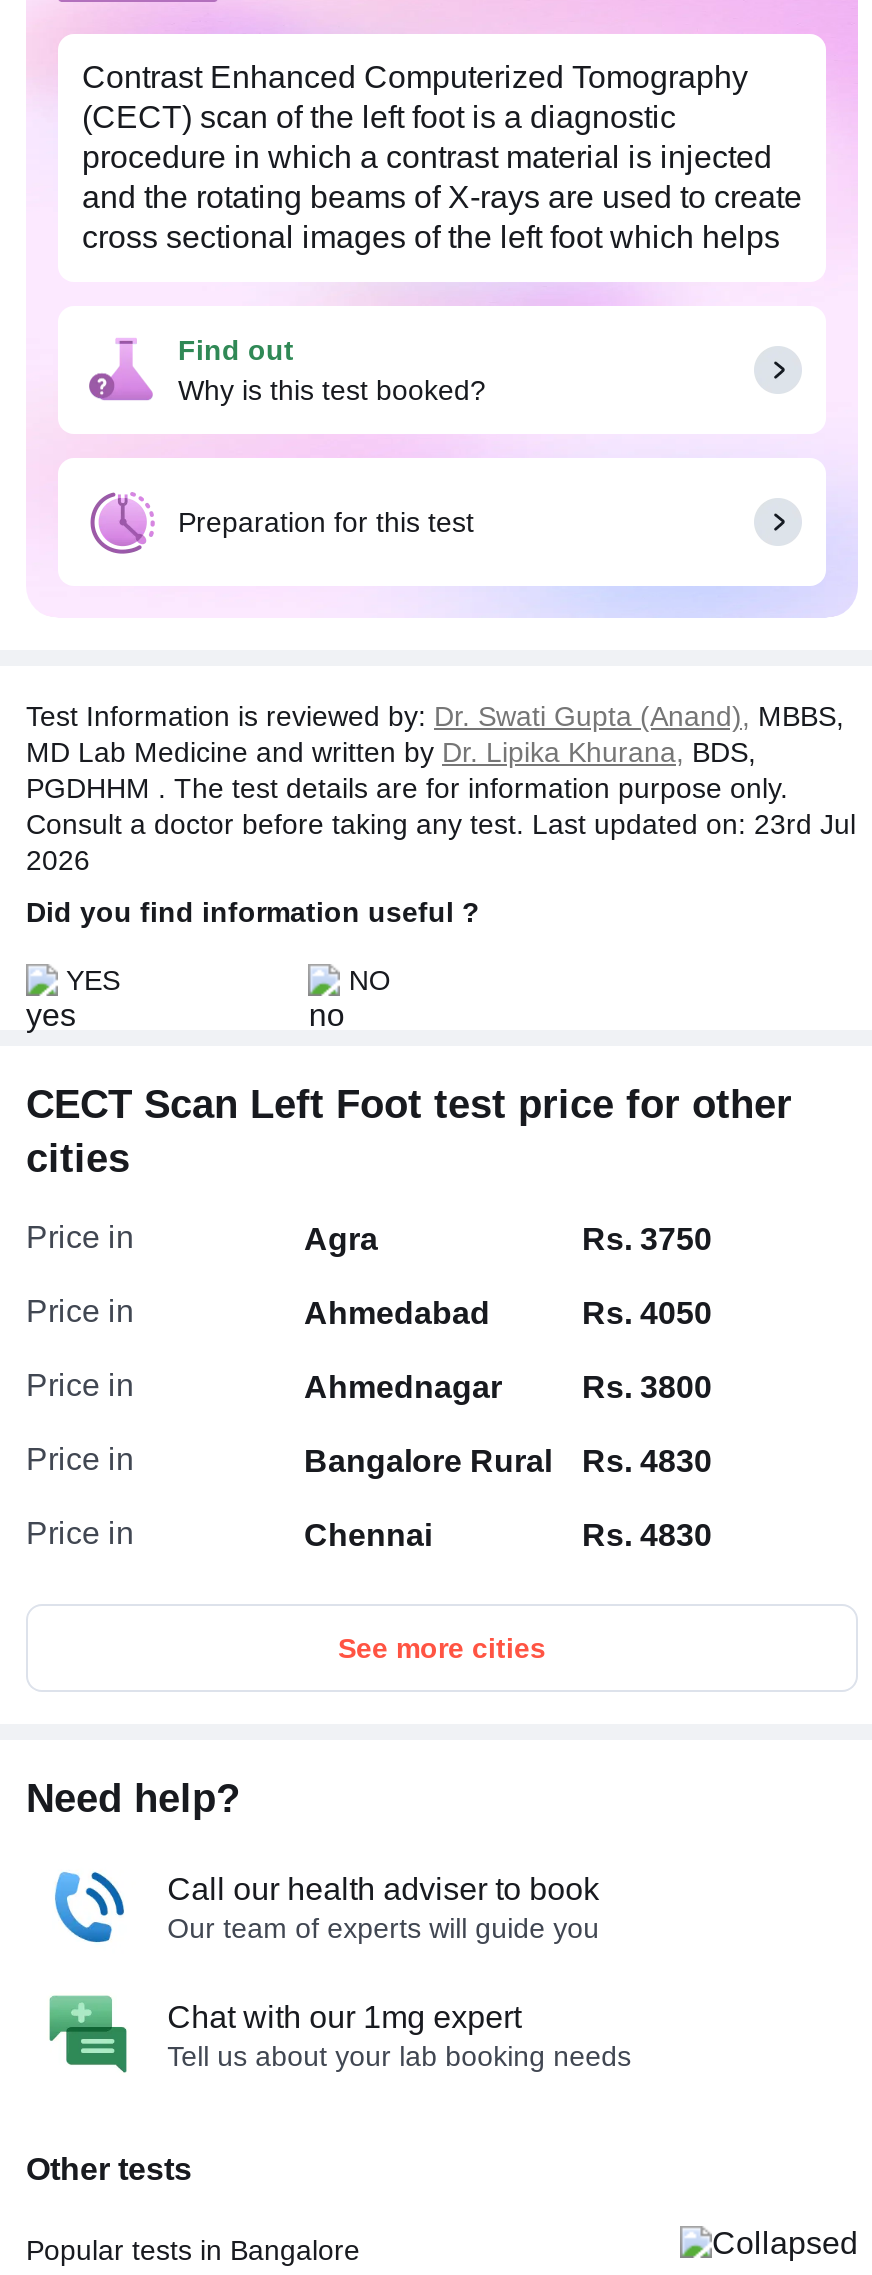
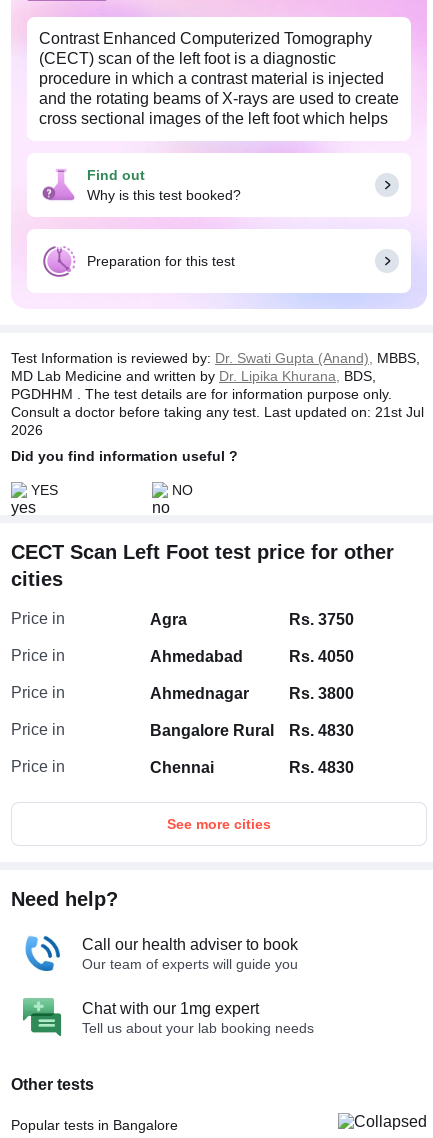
- Consult a doctor before taking any test. Last updated on: 23rd Jul
+ Consult a doctor before taking any test. Last updated on: 21st Jul
